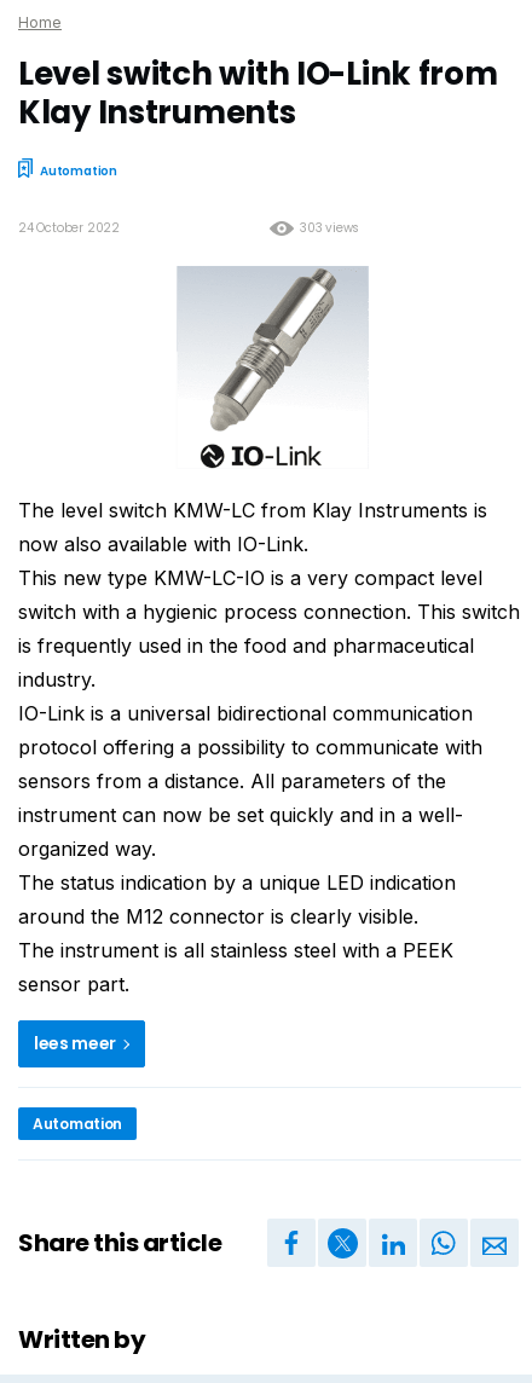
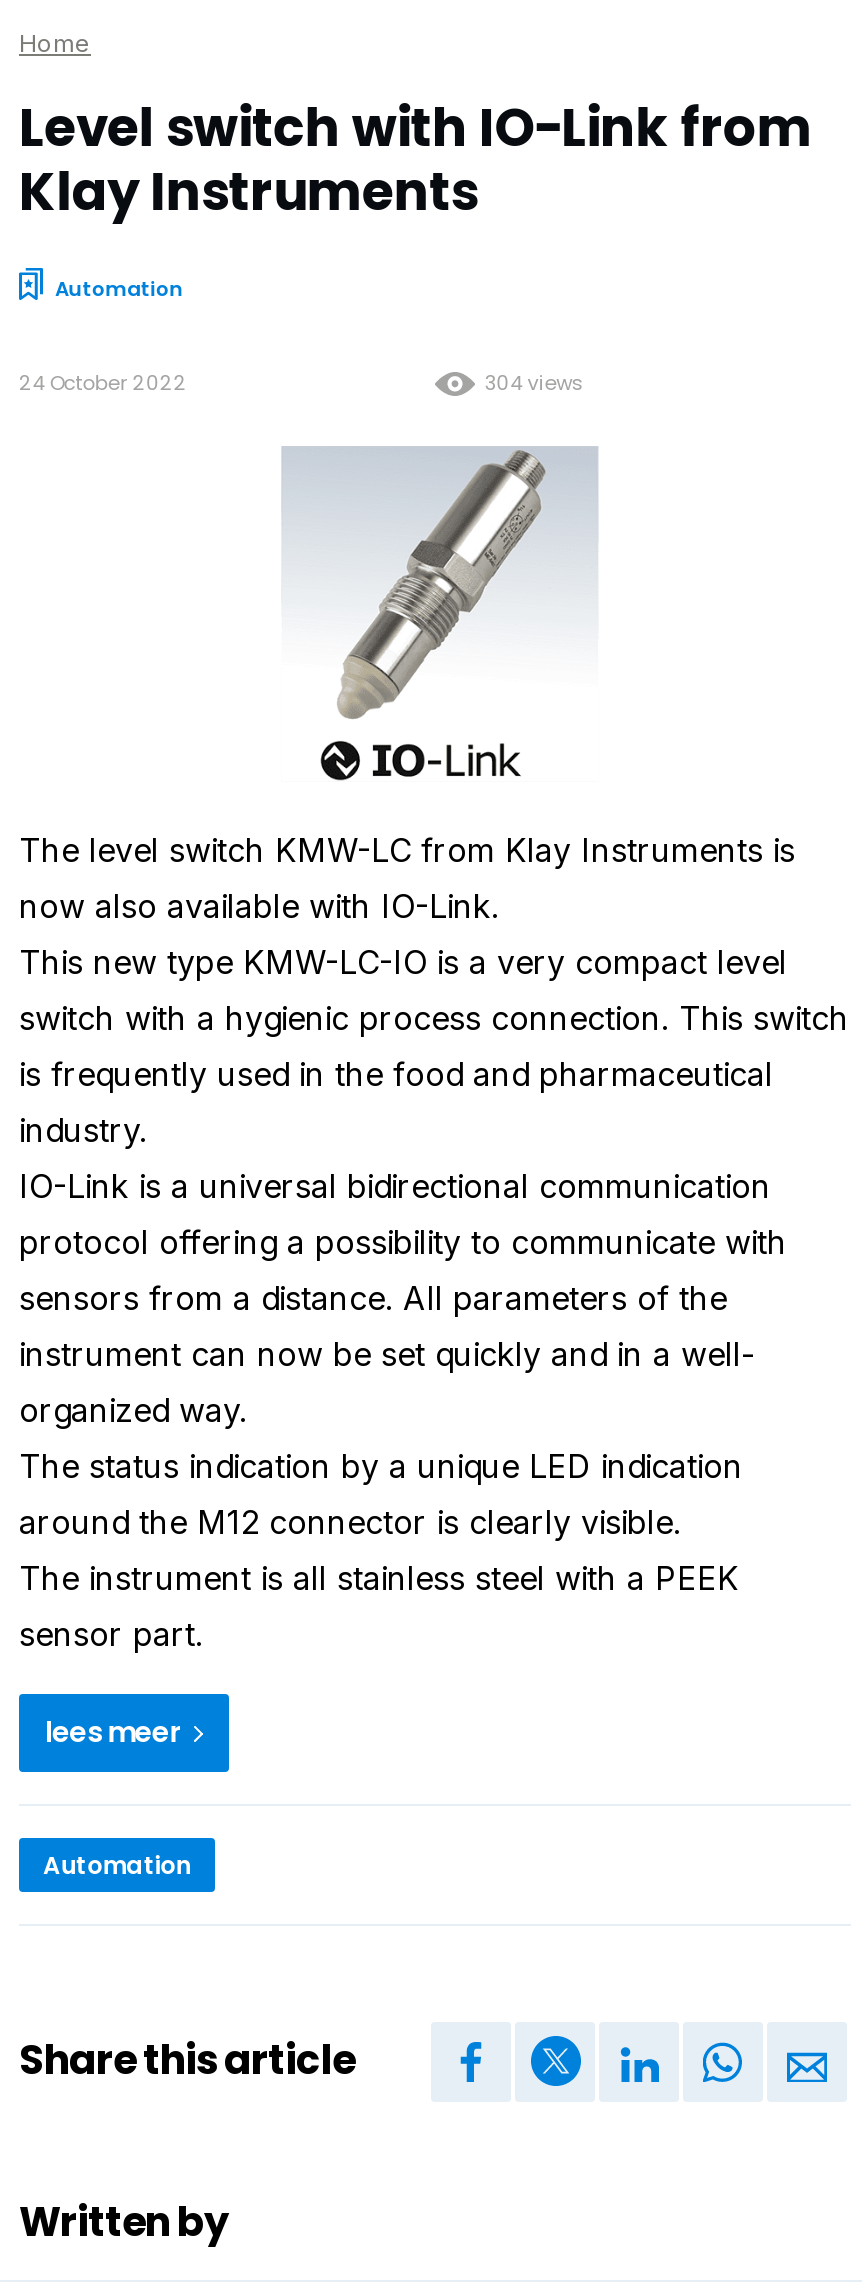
- 303 views
+ 304 views
